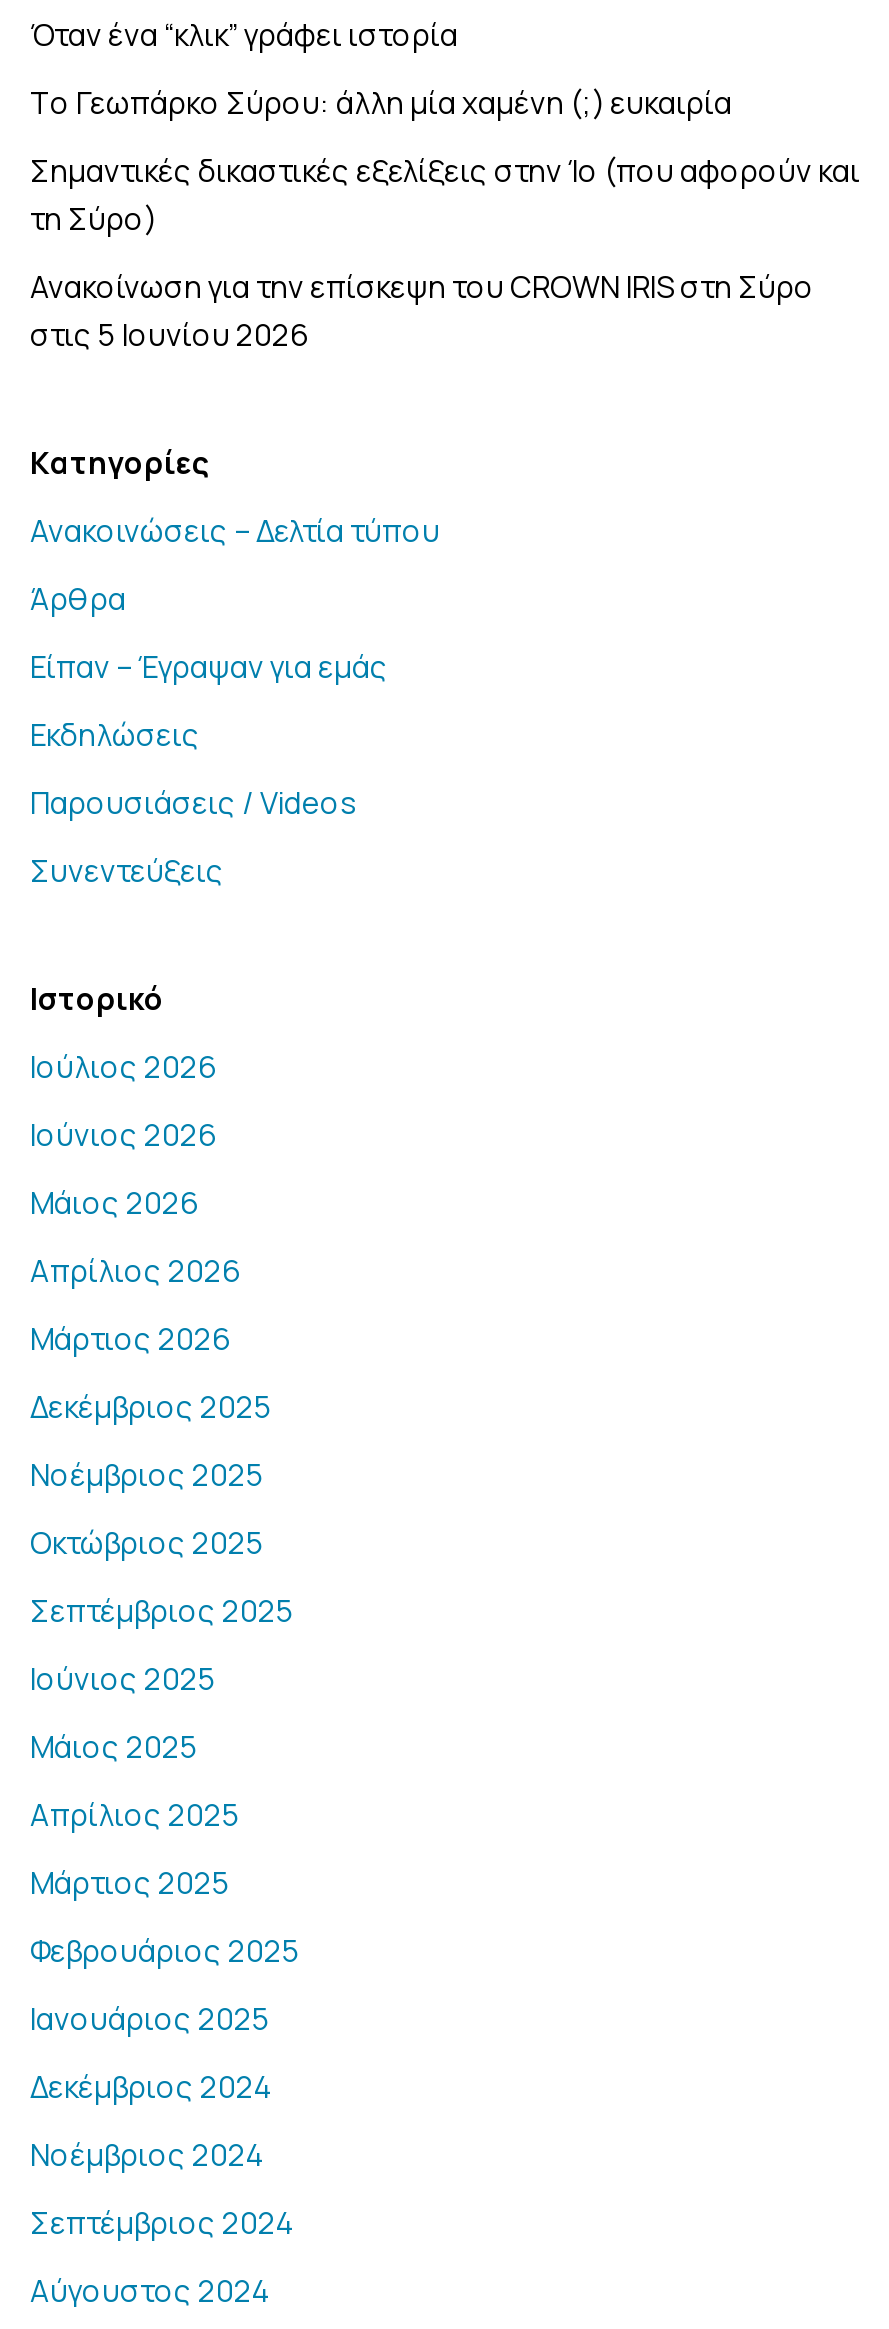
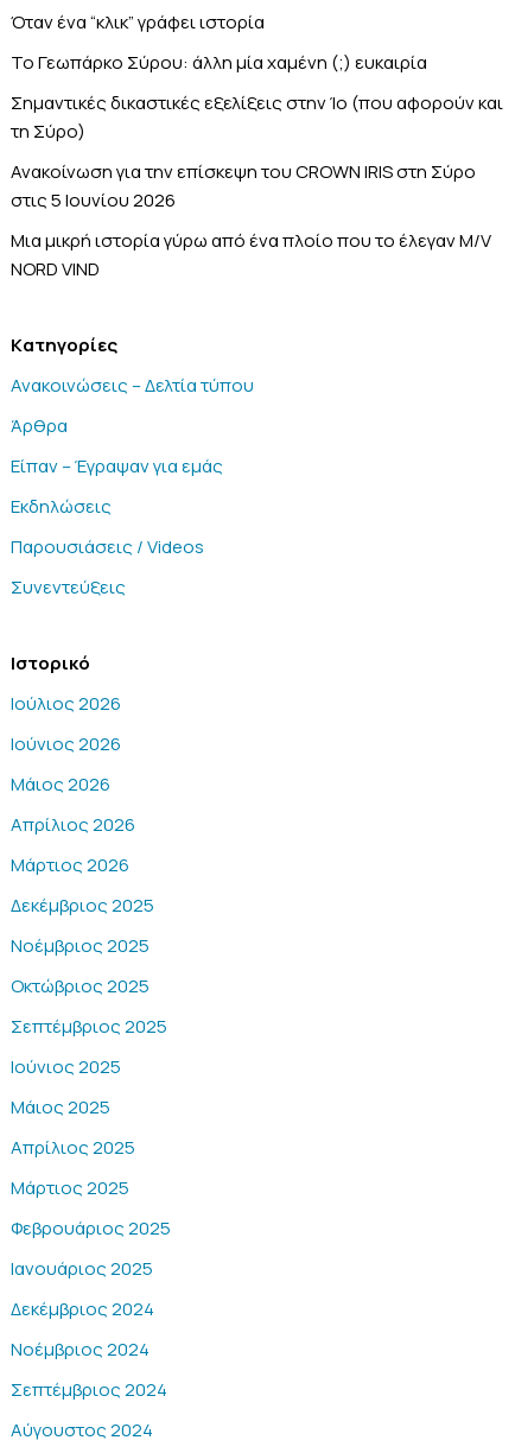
+ Μια μικρή ιστορία γύρω από ένα πλοίο που το έλεγαν M/V
+ NORD VIND
